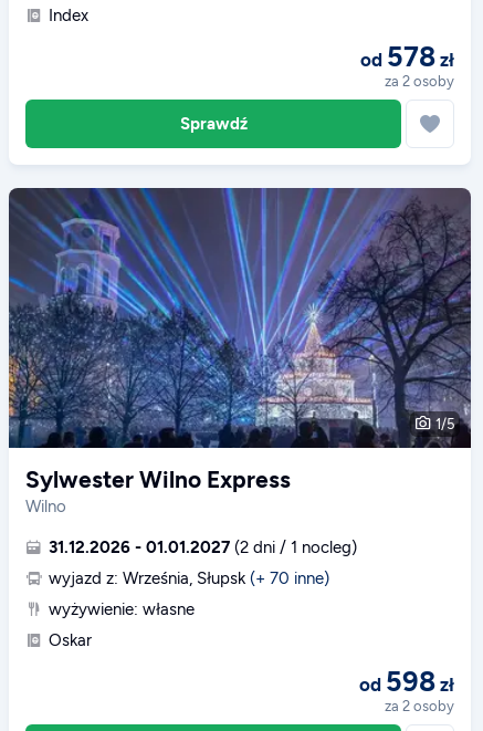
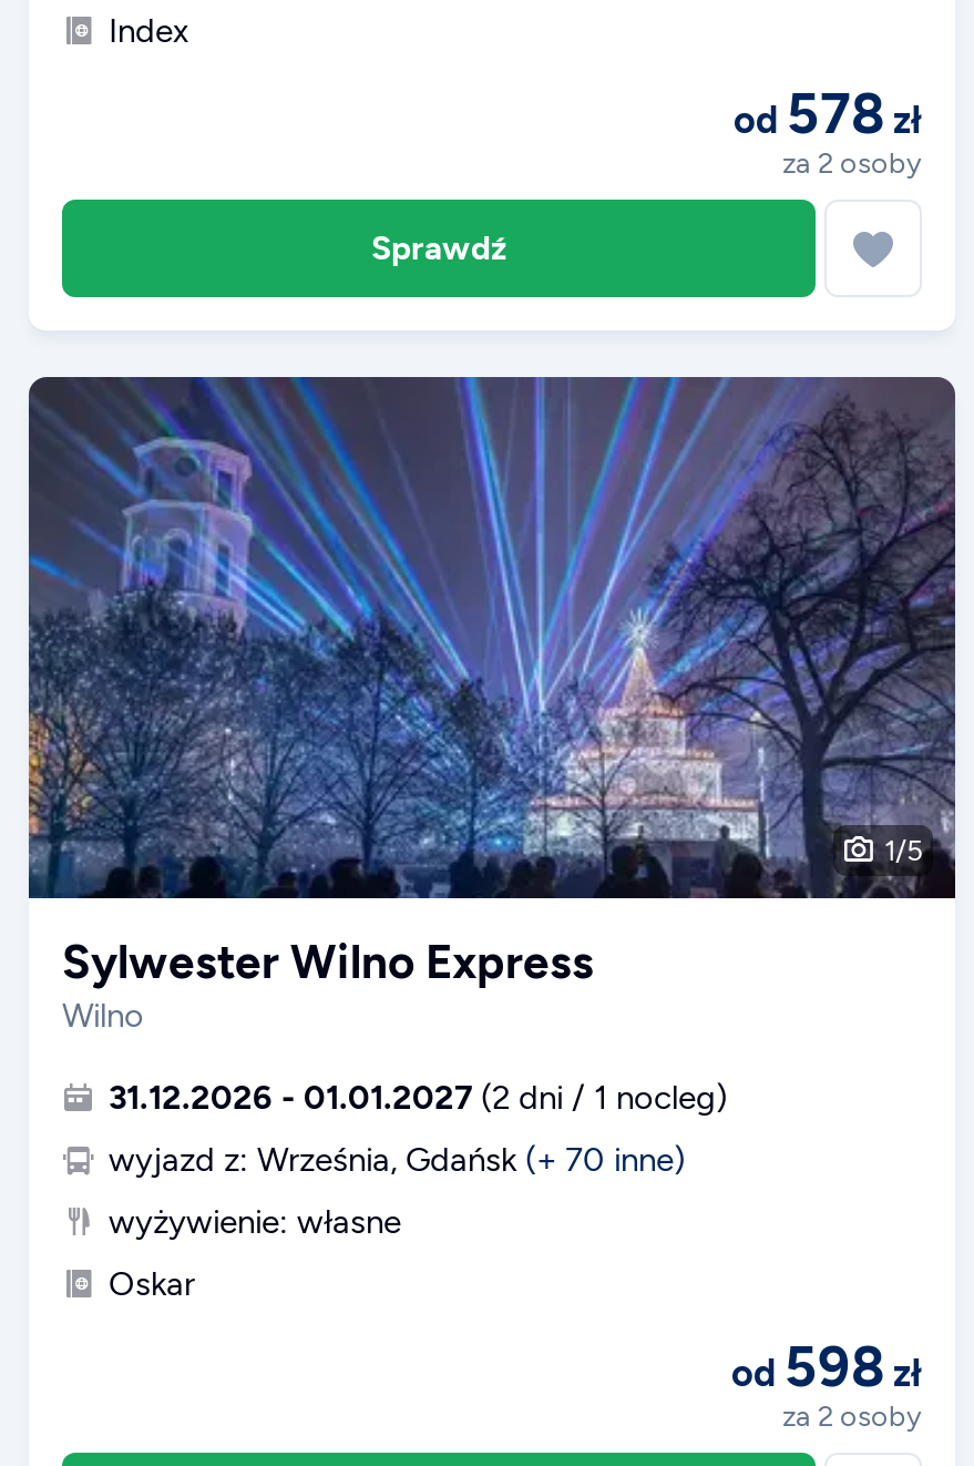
- wyjazd z: Września, Słupsk (+ 70 inne)
+ wyjazd z: Września, Gdańsk (+ 70 inne)
